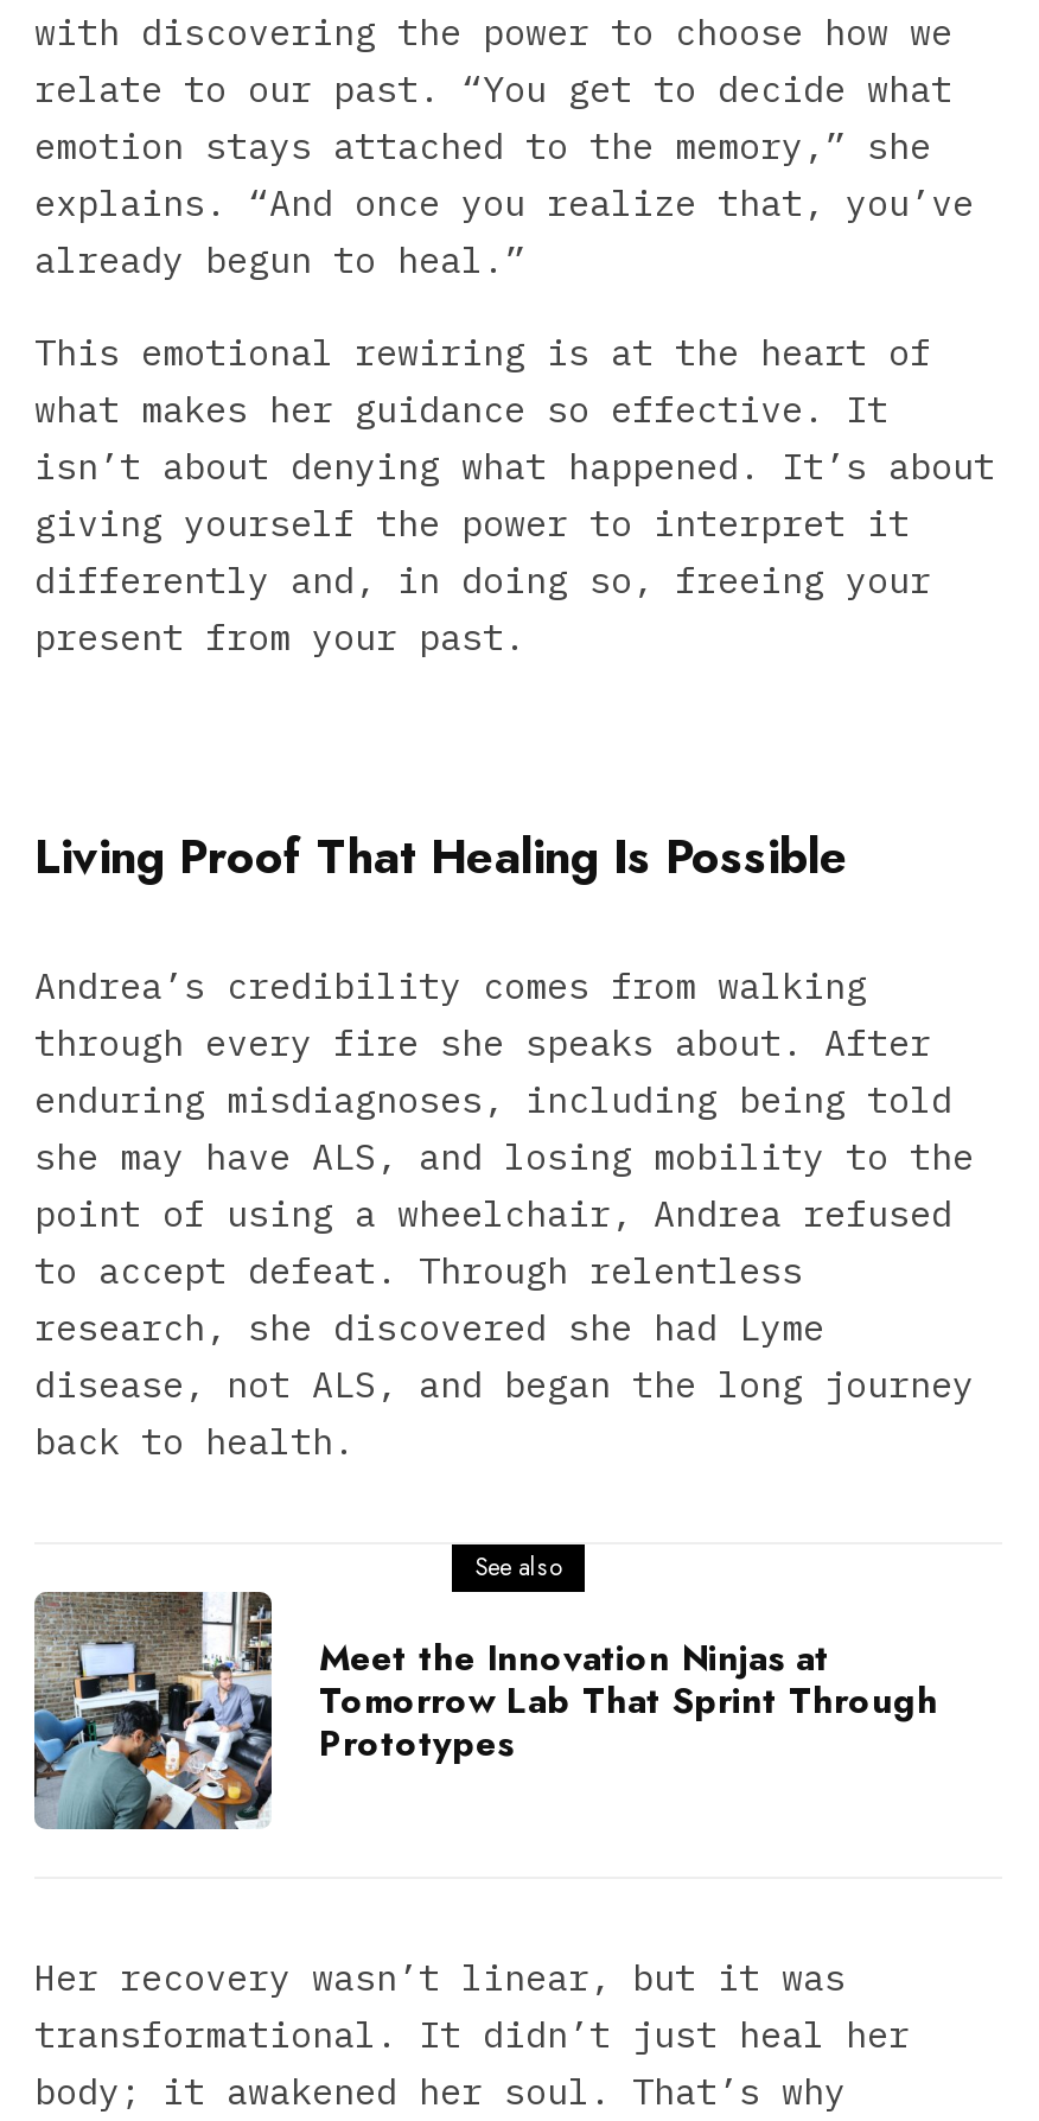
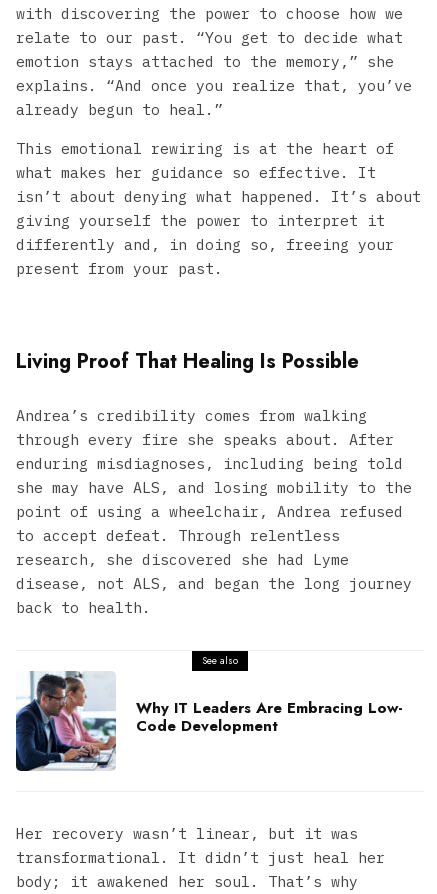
- [image]
- Meet the Innovation Ninjas at
- Tomorrow Lab That Sprint Through
- Prototypes
+ [image]
+ Why IT Leaders Are Embracing Low-
+ Code Development
